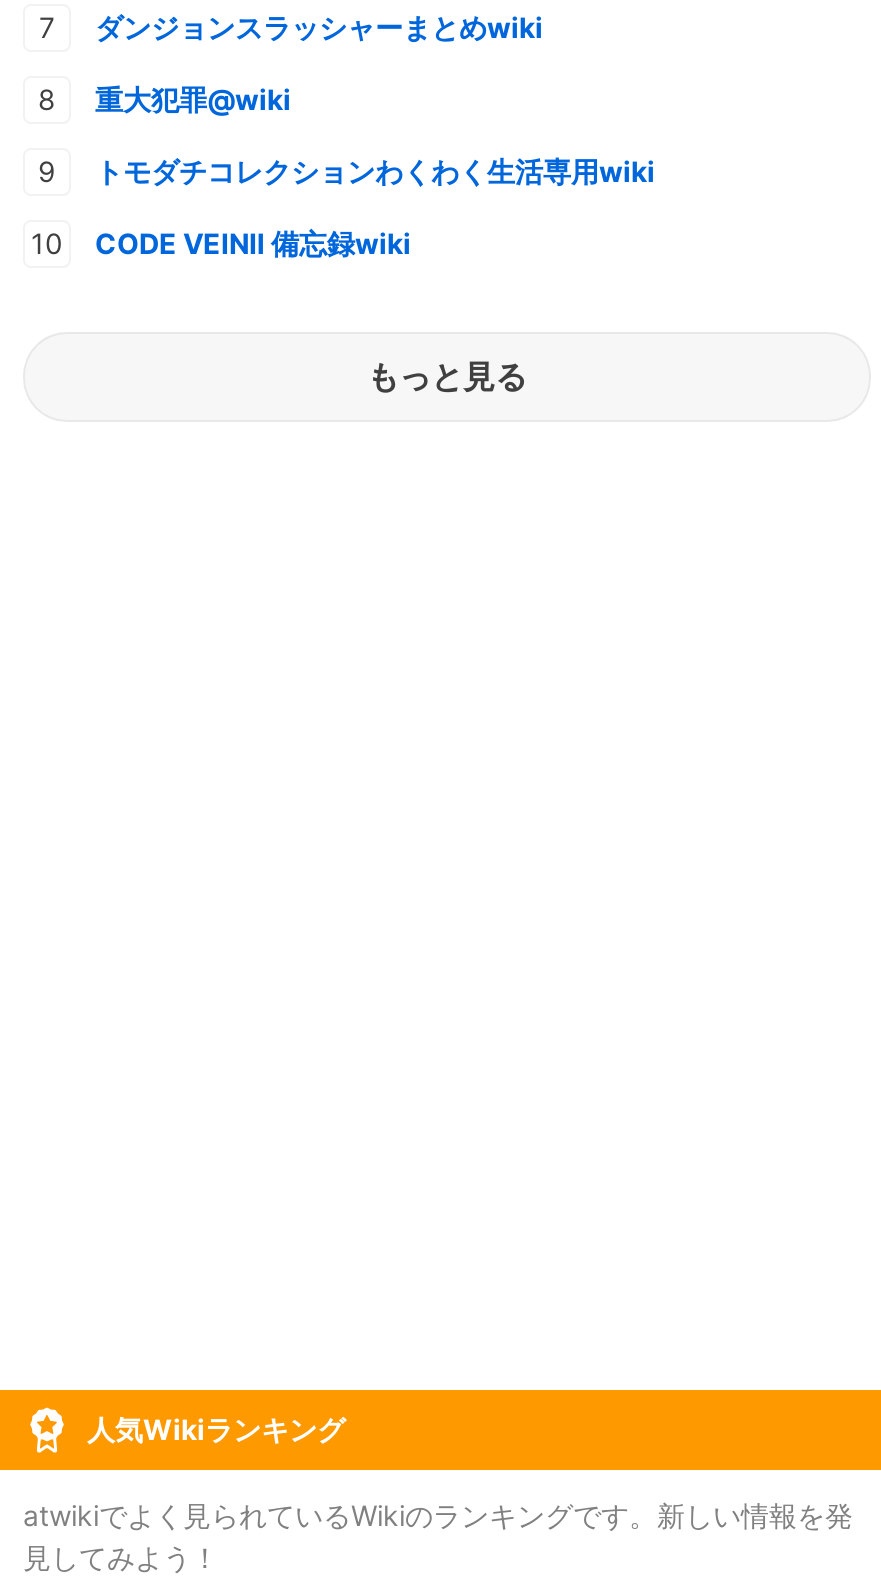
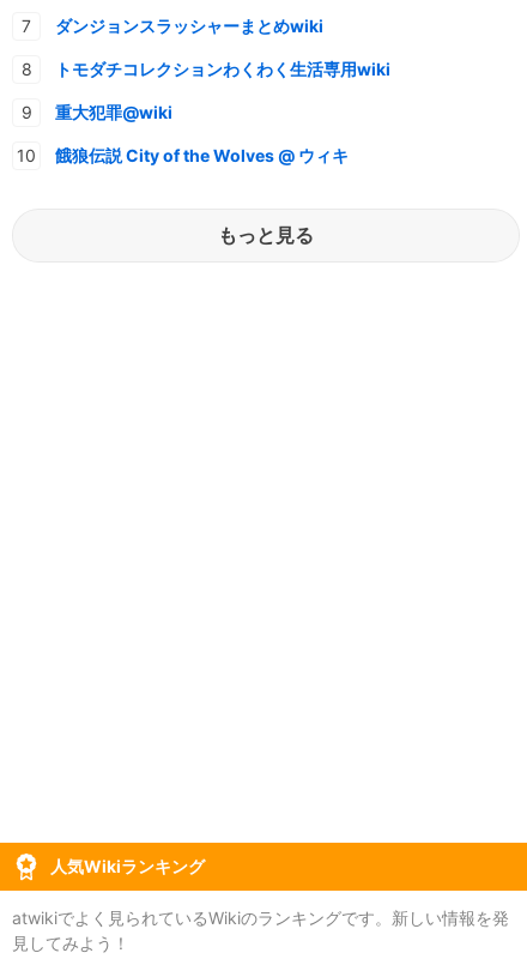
moved down: 重大犯罪@wiki

moved up: トモダチコレクションわくわく生活専用wiki

- CODE VEINⅡ 備忘録wiki
+ 餓狼伝説 City of the Wolves @ ウィキ
